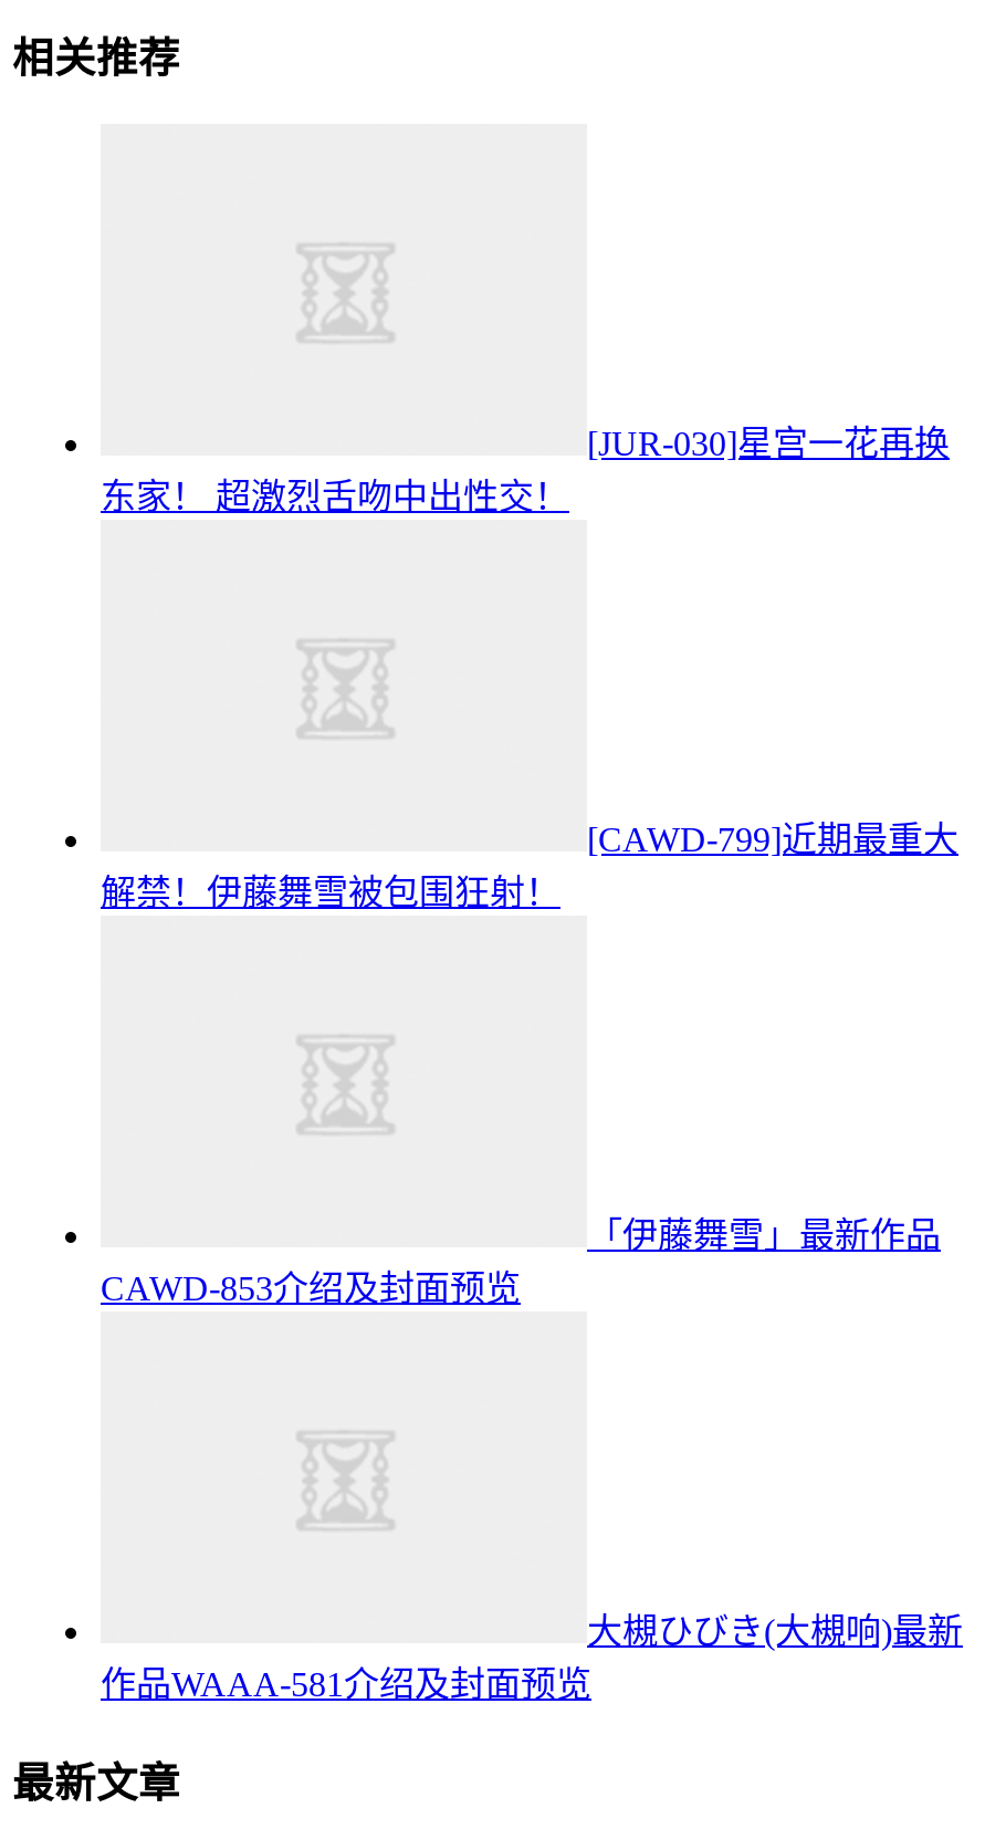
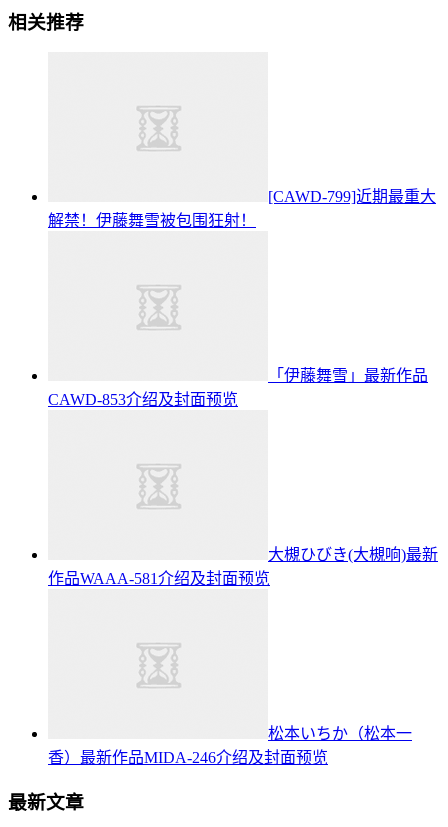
- [JUR-030]星宫一花再换
- 东家！ 超激烈舌吻中出性交！

moved up: [CAWD-799]近期最重大 | 解禁！伊藤舞雪被包围狂射！ | 「伊藤舞雪」最新作品 | CAWD-853介绍及封面预览 | 大槻ひびき(大槻响)最新 | 作品WAAA-581介绍及封面预览

+ 松本いちか（松本一
+ 香）最新作品MIDA-246介绍及封面预览
